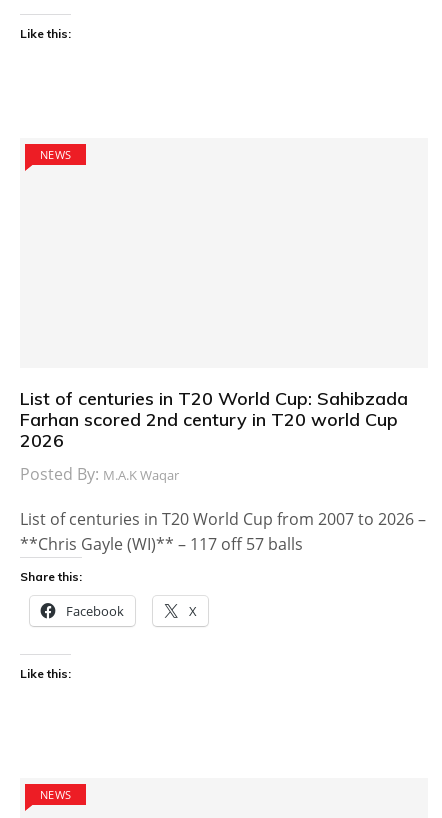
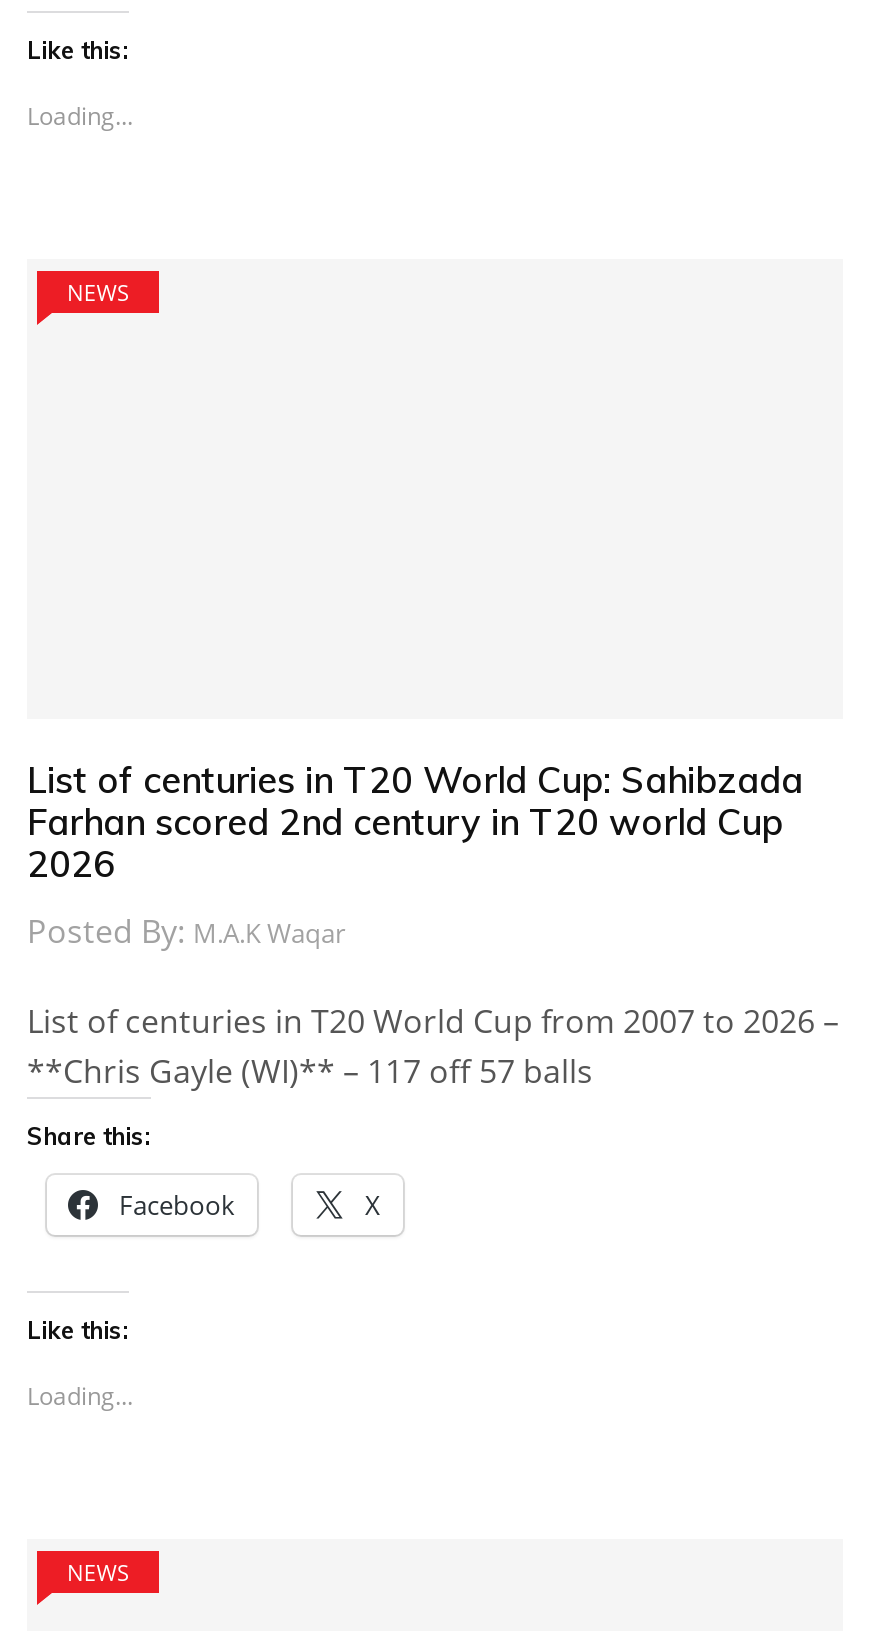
+ Loading...

+ Loading...
